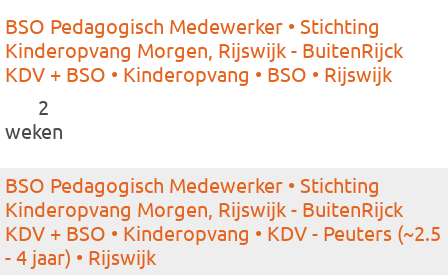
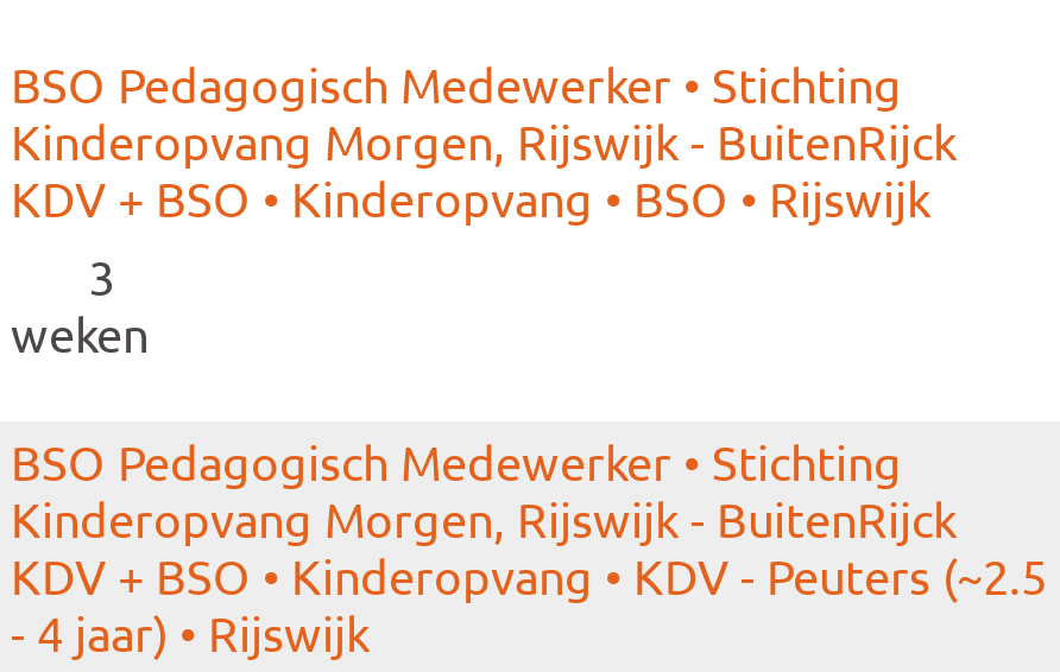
- 2
+ 3
